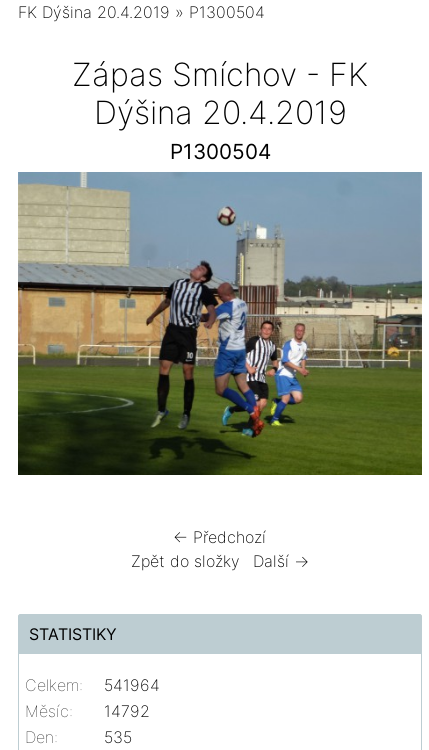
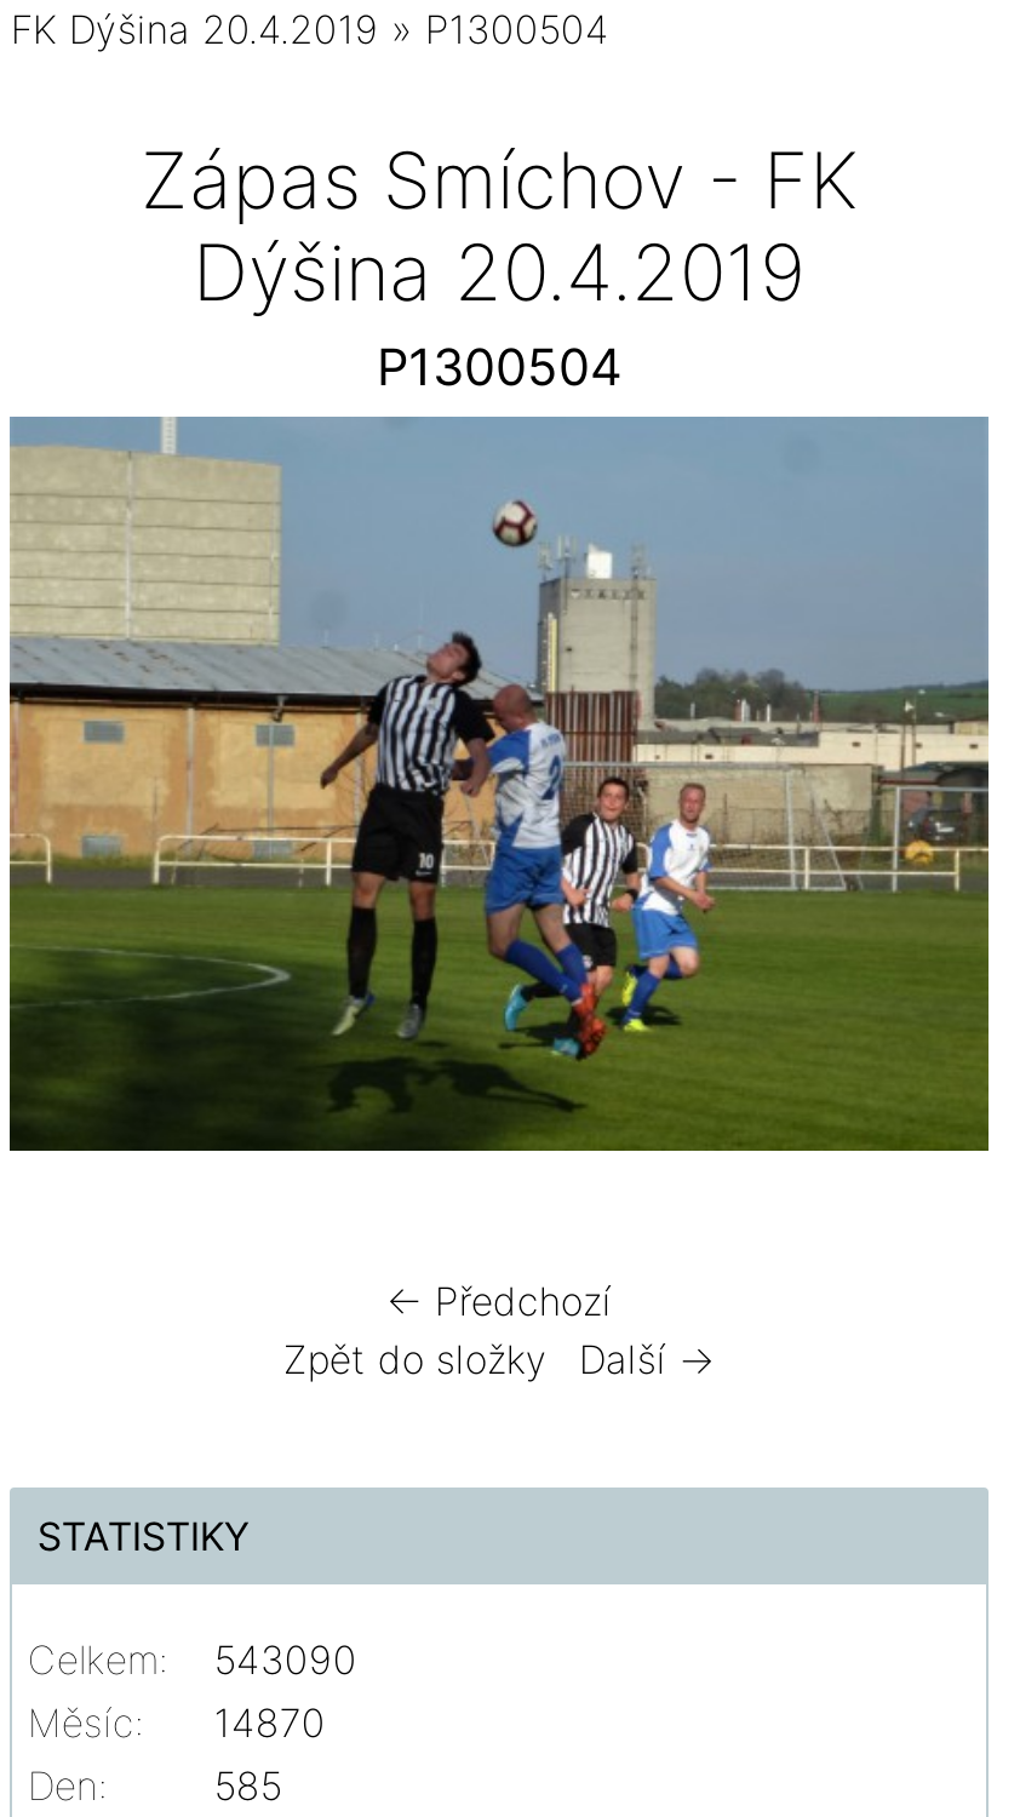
- Celkem: 541964
+ Celkem: 543090

- Měsíc: 14792
+ Měsíc: 14870

- 535
+ 585
